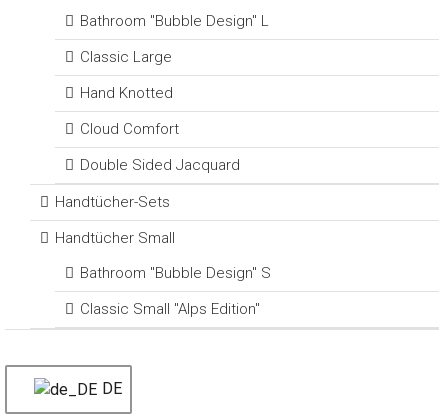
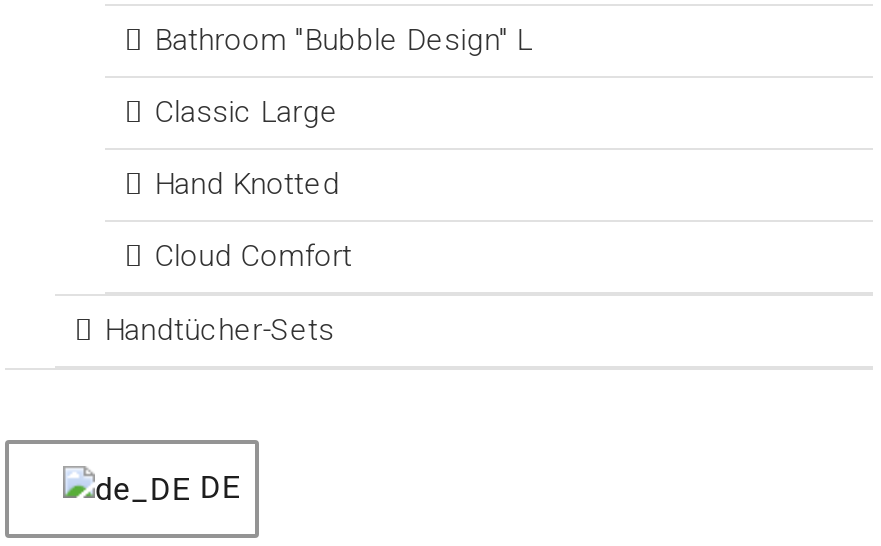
- Double Sided Jacquard

- Handtücher Small
- Bathroom "Bubble Design" S
- Classic Small "Alps Edition"
